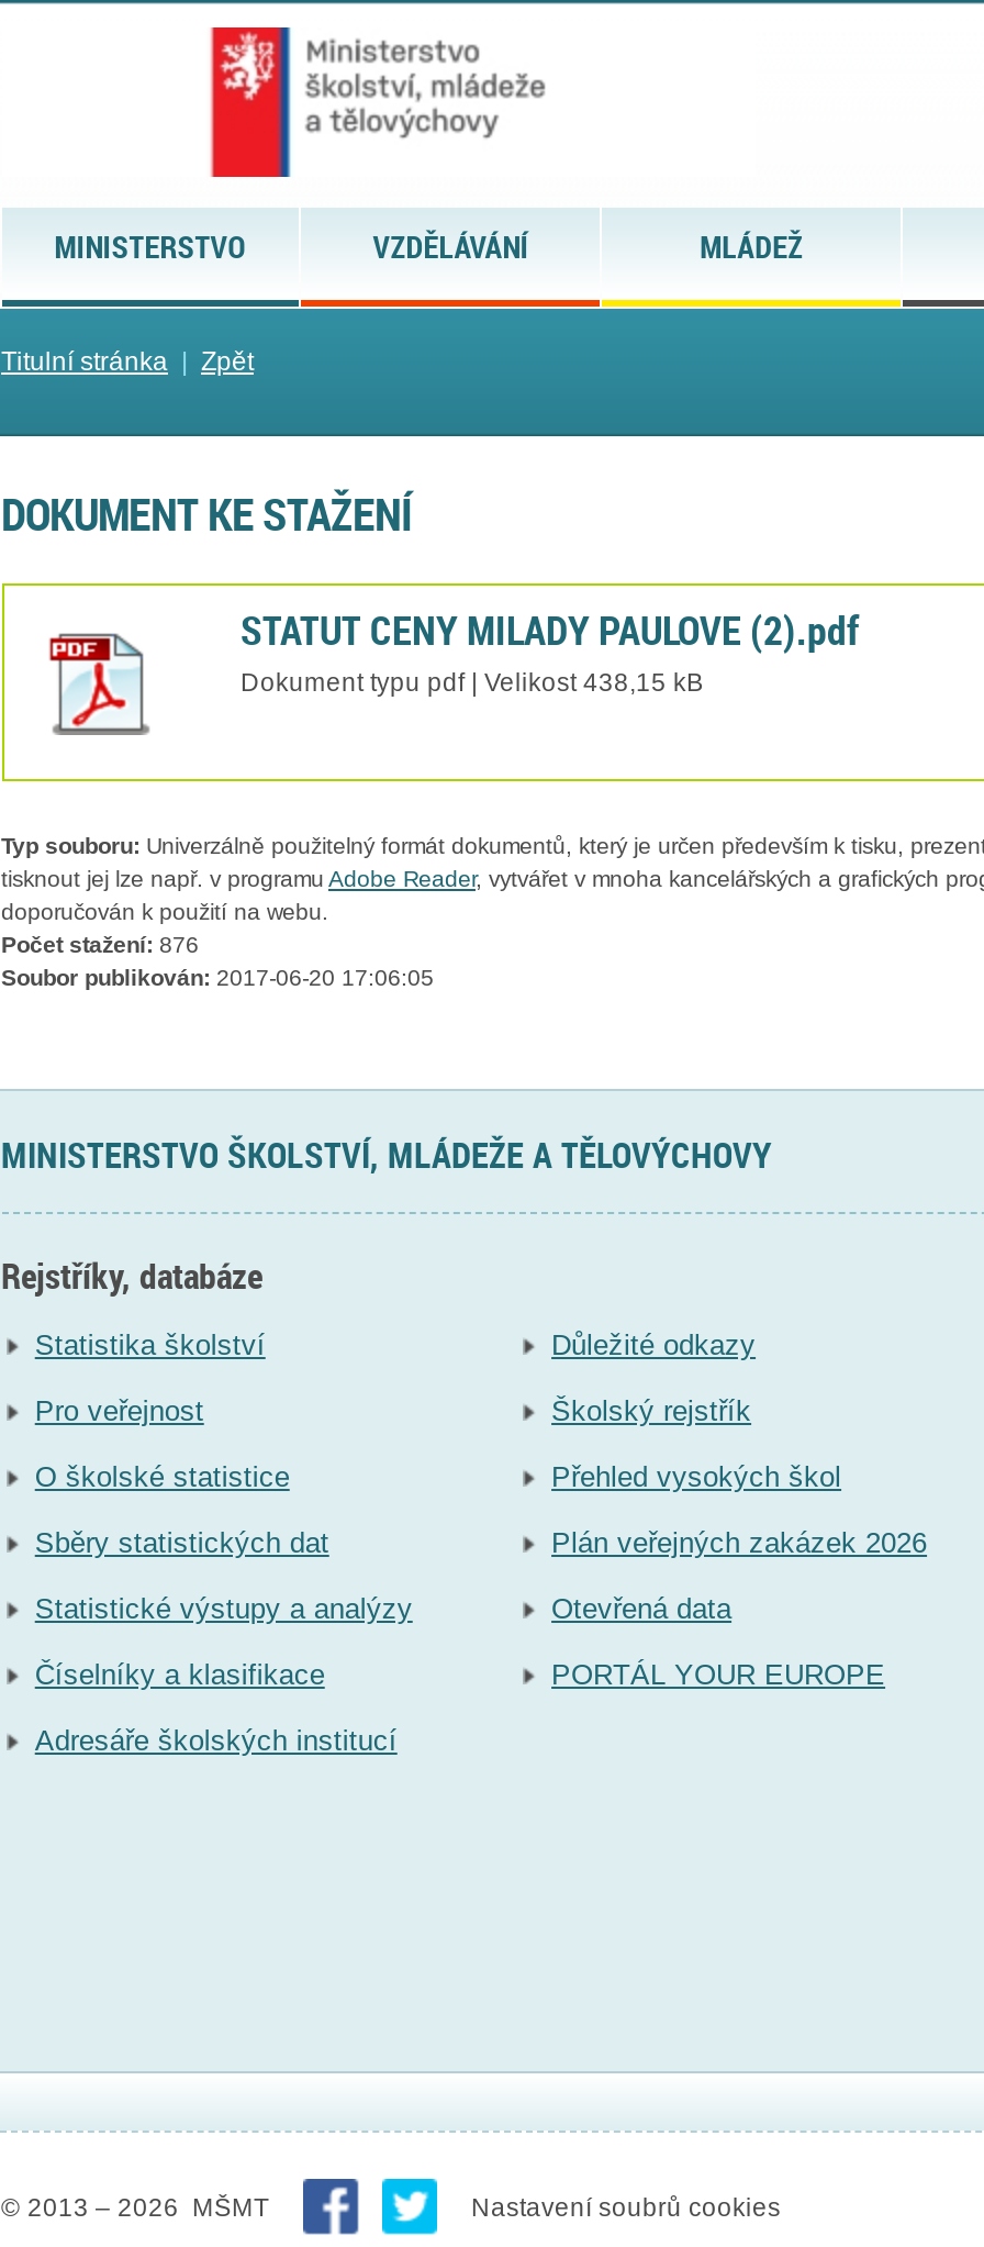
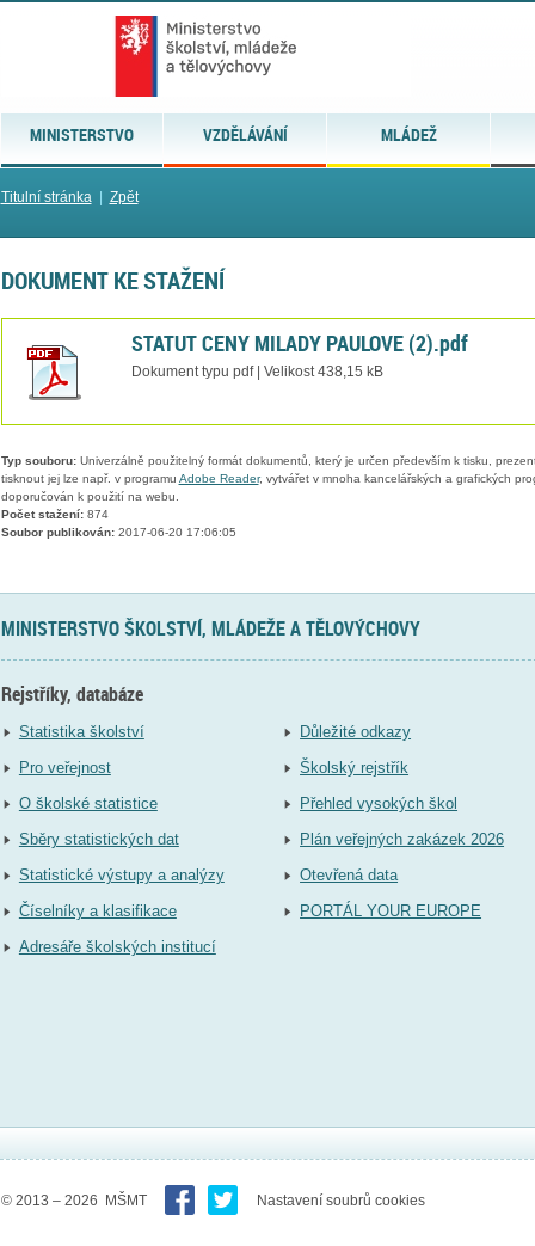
- Počet stažení: 876
+ Počet stažení: 874
